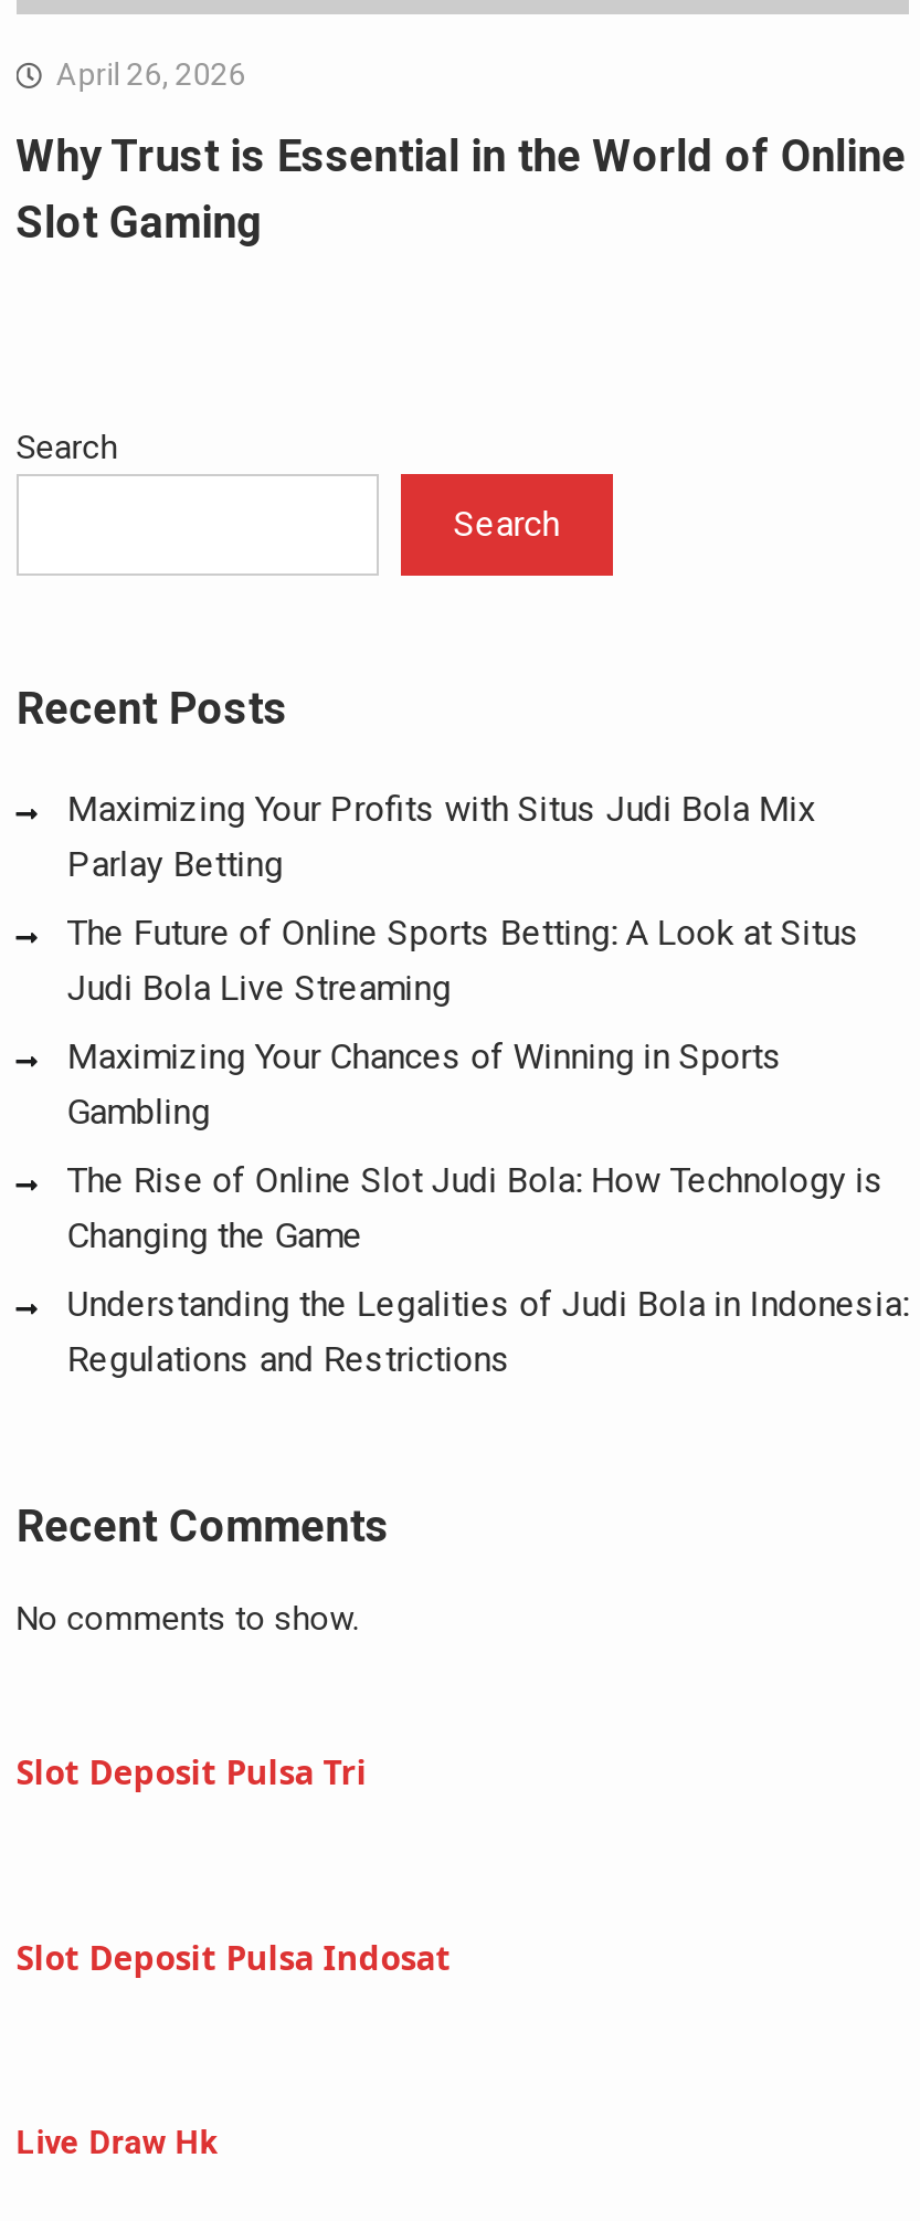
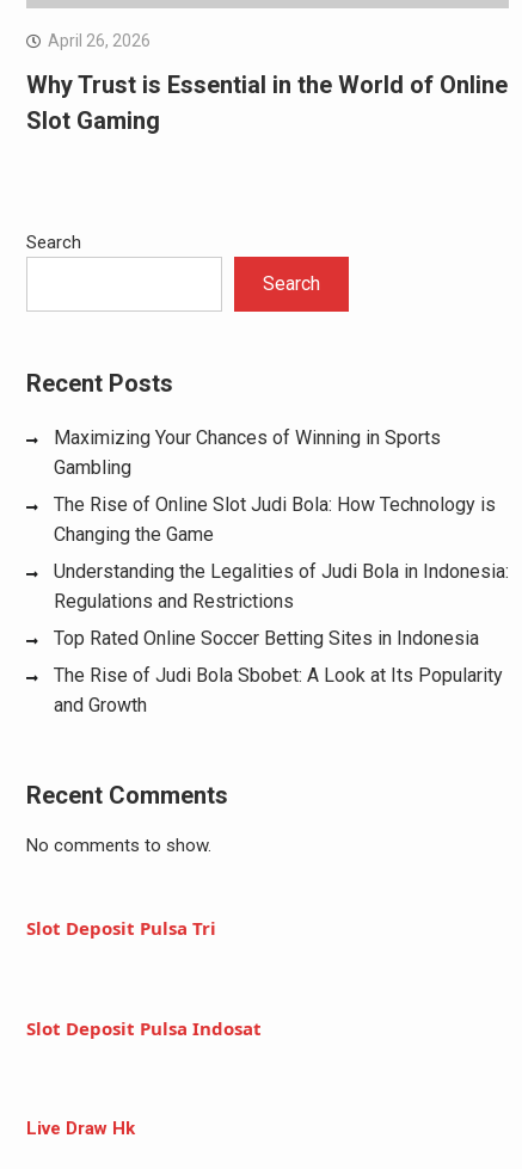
- Maximizing Your Profits with Situs Judi Bola Mix
- Parlay Betting
- The Future of Online Sports Betting: A Look at Situs
- Judi Bola Live Streaming

moved up: Maximizing Your Chances of Winning in Sports | Gambling | The Rise of Online Slot Judi Bola: How Technology is | Changing the Game | Understanding the Legalities of Judi Bola in Indonesia: | Regulations and Restrictions

+ Top Rated Online Soccer Betting Sites in Indonesia
+ The Rise of Judi Bola Sbobet: A Look at Its Popularity
+ and Growth
